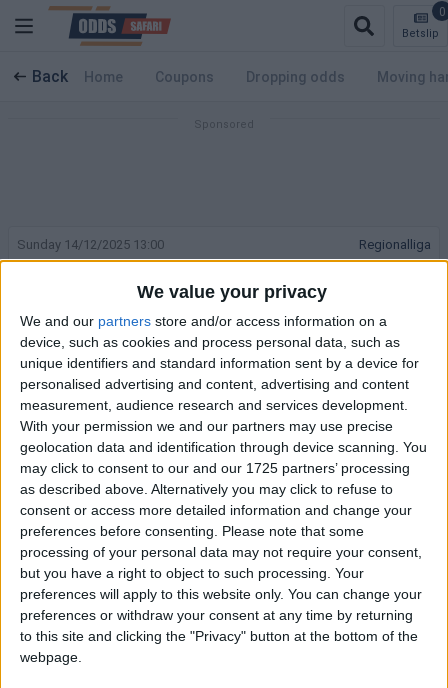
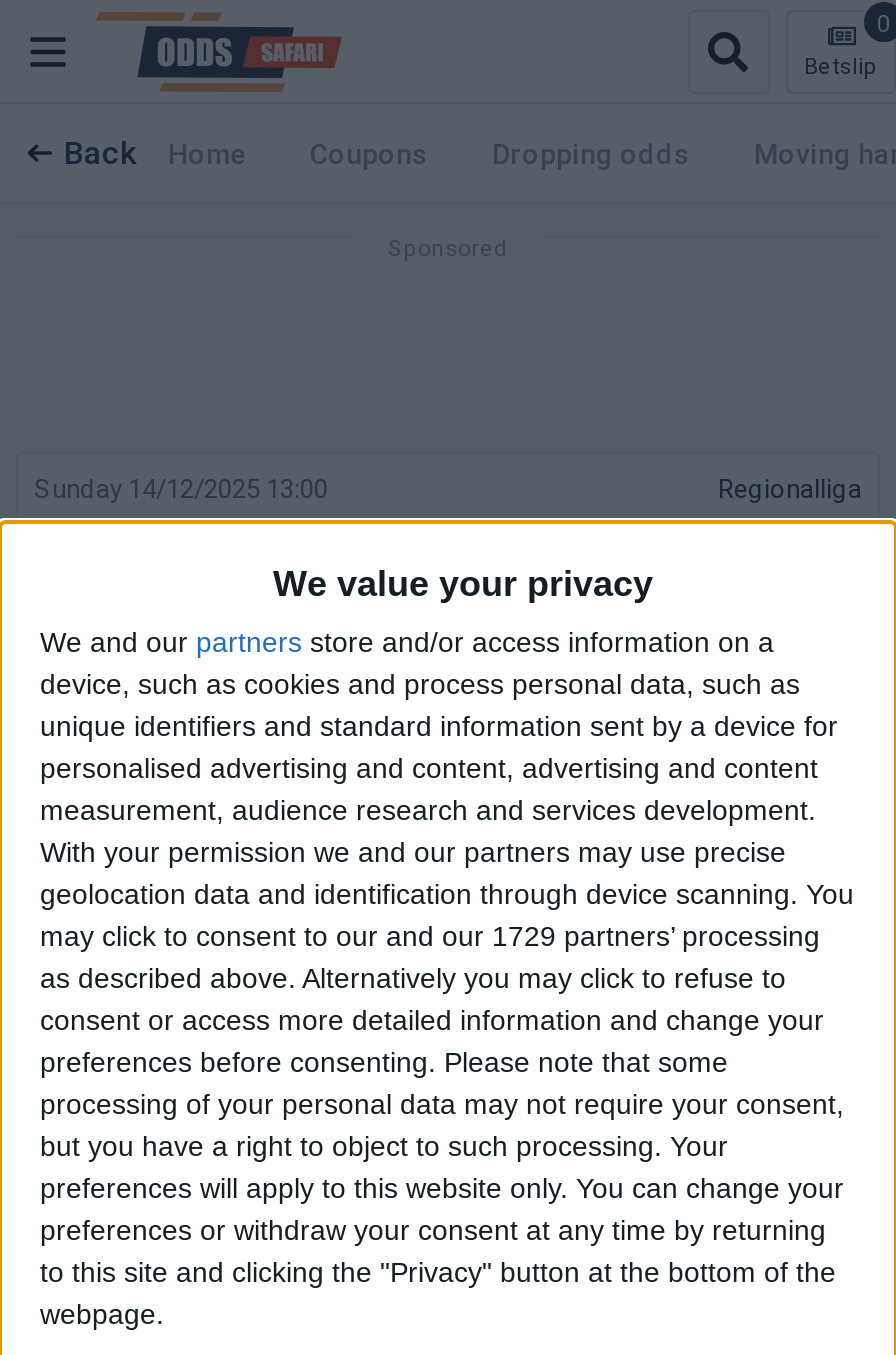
- may click to consent to our and our 1725 partners’ processing
+ may click to consent to our and our 1729 partners’ processing
